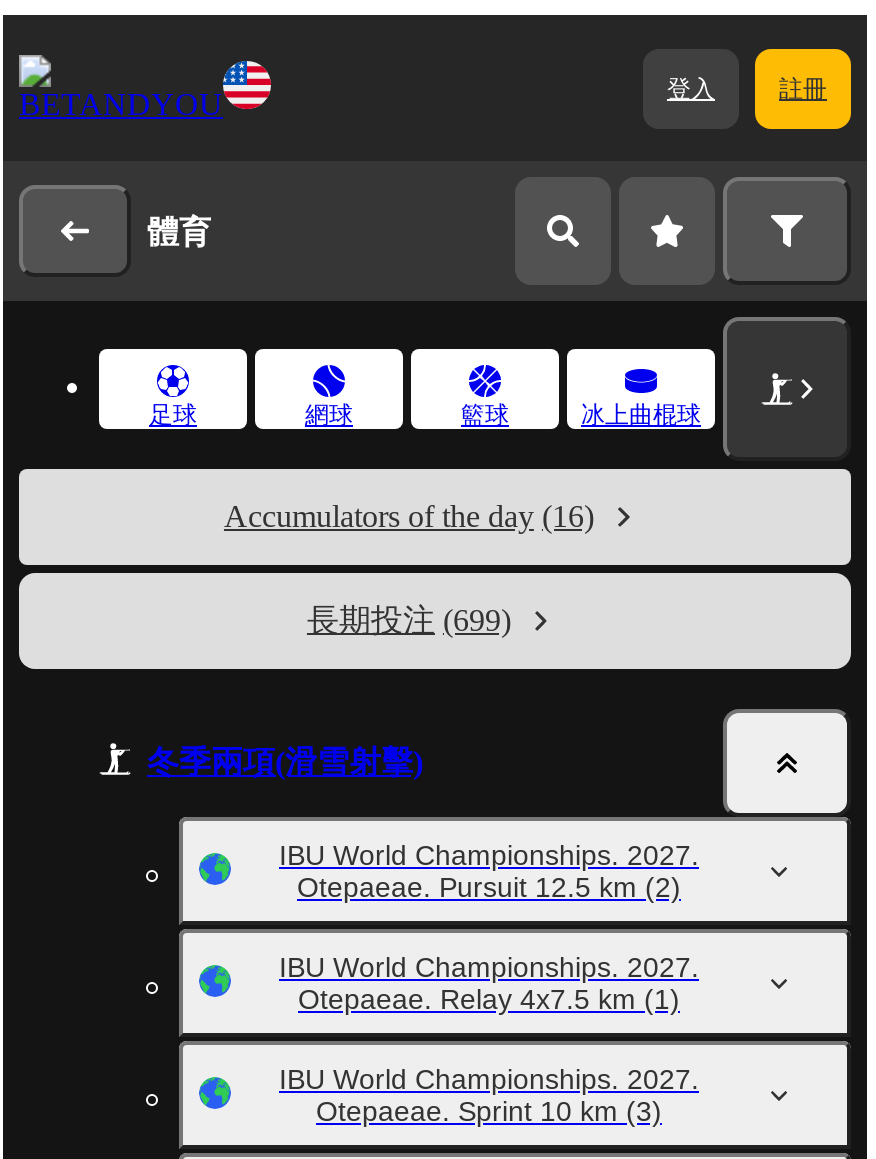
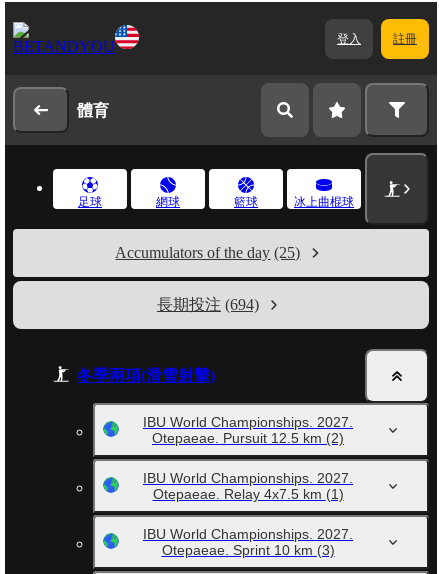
- Accumulators of the day (16)
+ Accumulators of the day (25)

- 長期投注 (699)
+ 長期投注 (694)
